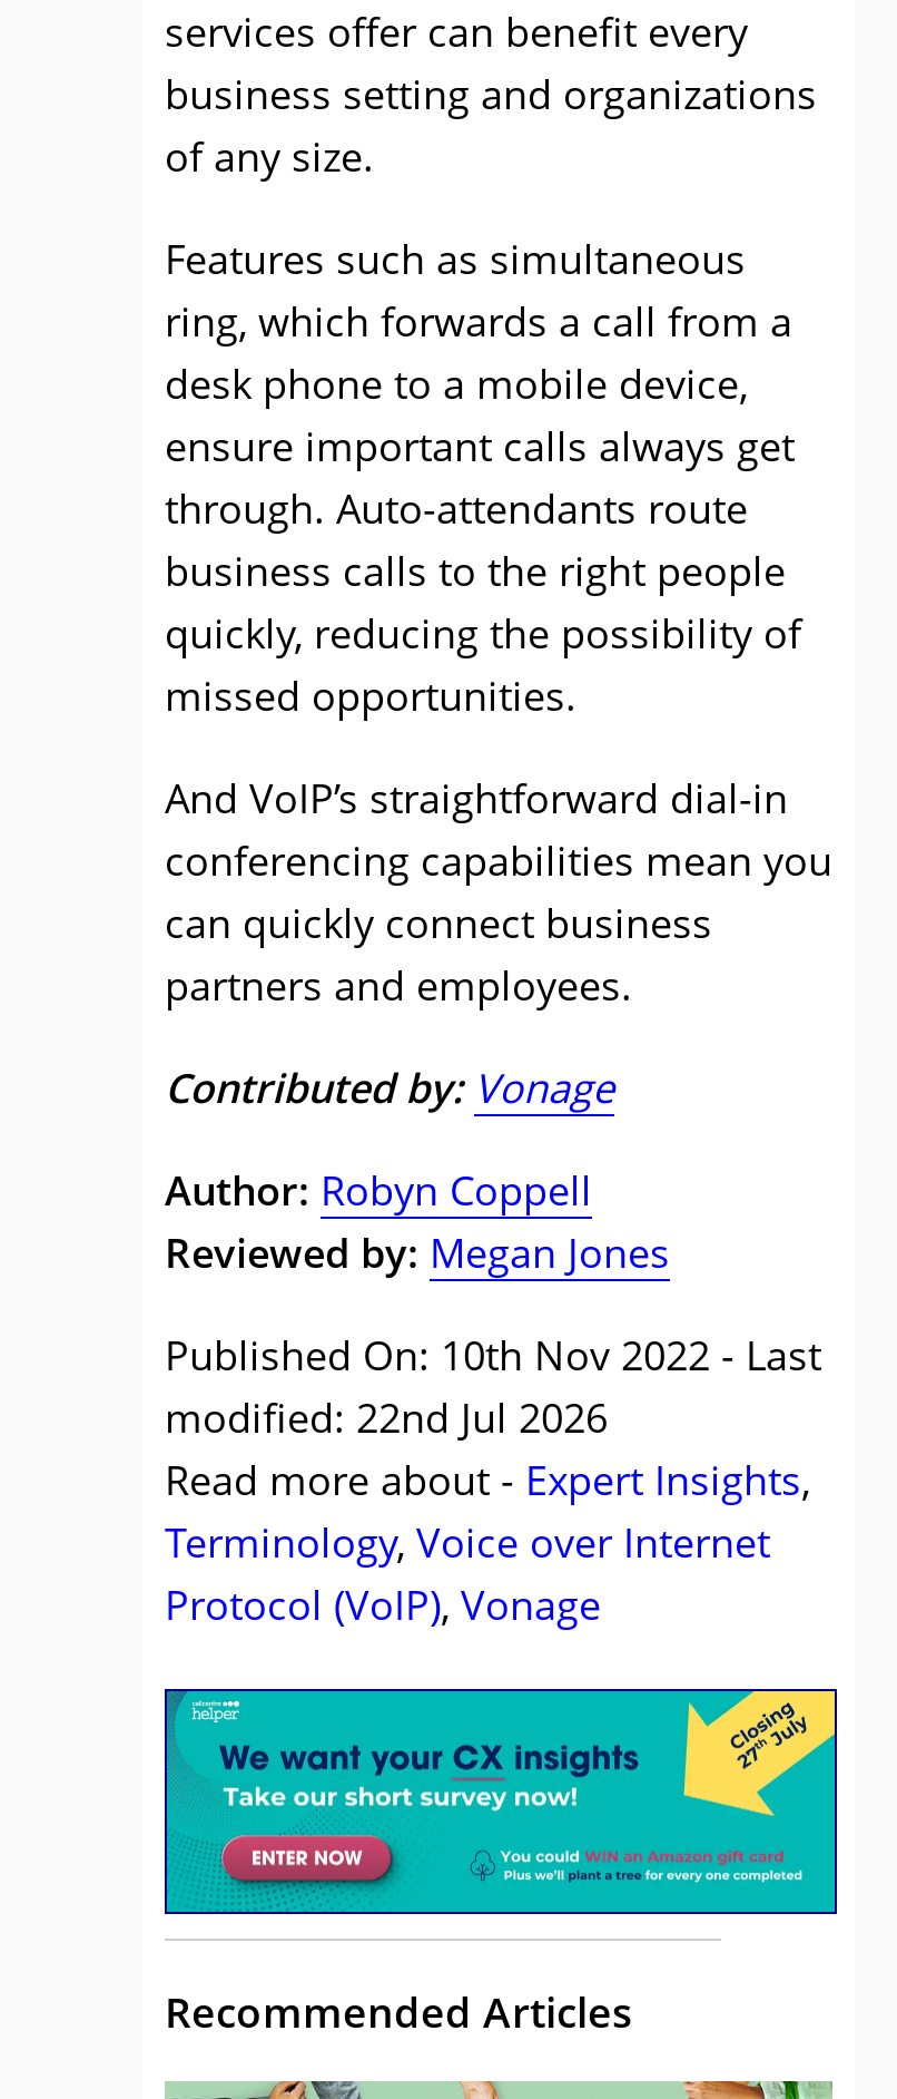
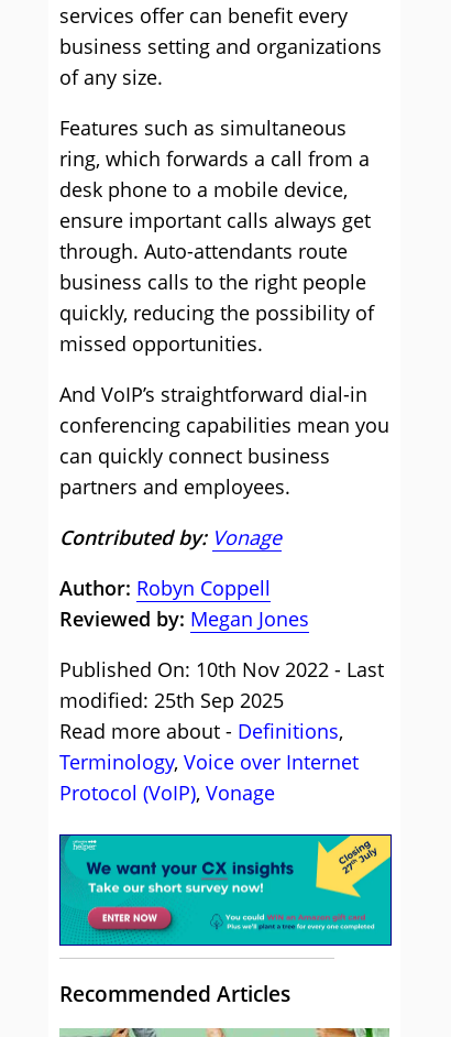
- modified: 22nd Jul 2026
- Read more about - Expert Insights,
+ modified: 25th Sep 2025
+ Read more about - Definitions,
